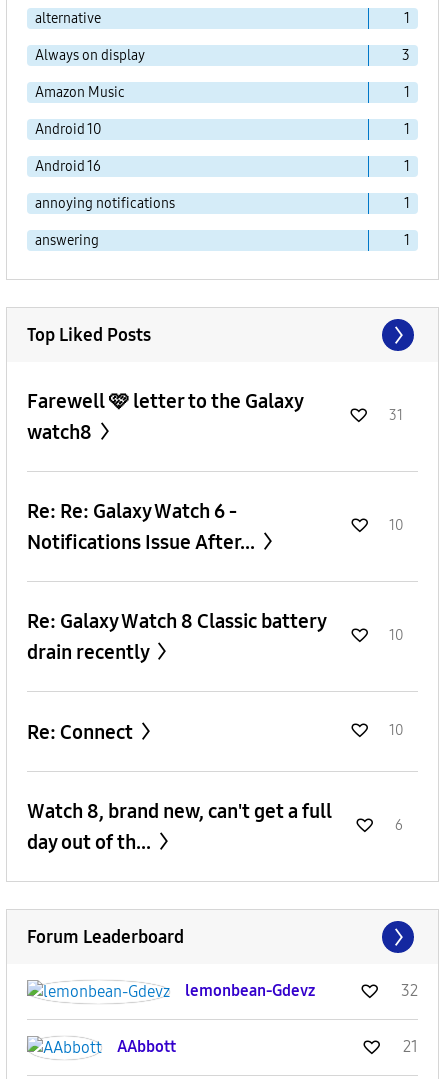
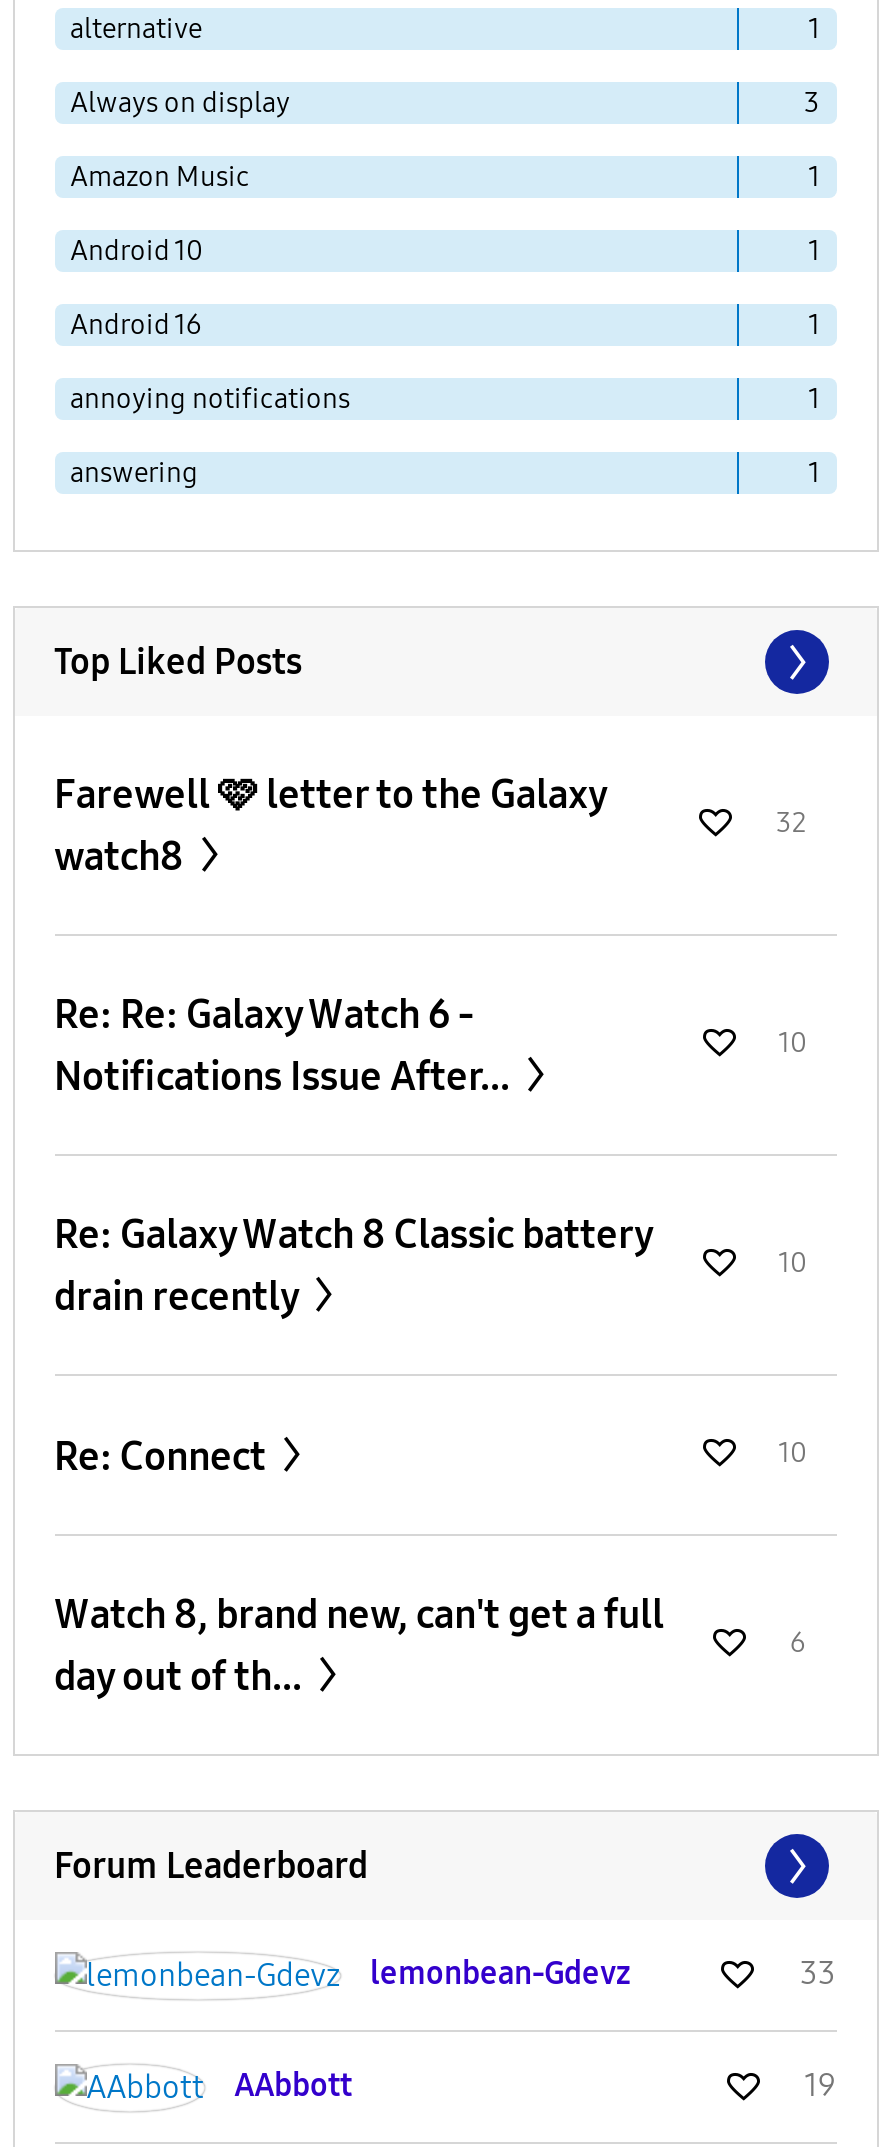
- 31
+ 32

- 32
+ 33

- 21
+ 19
